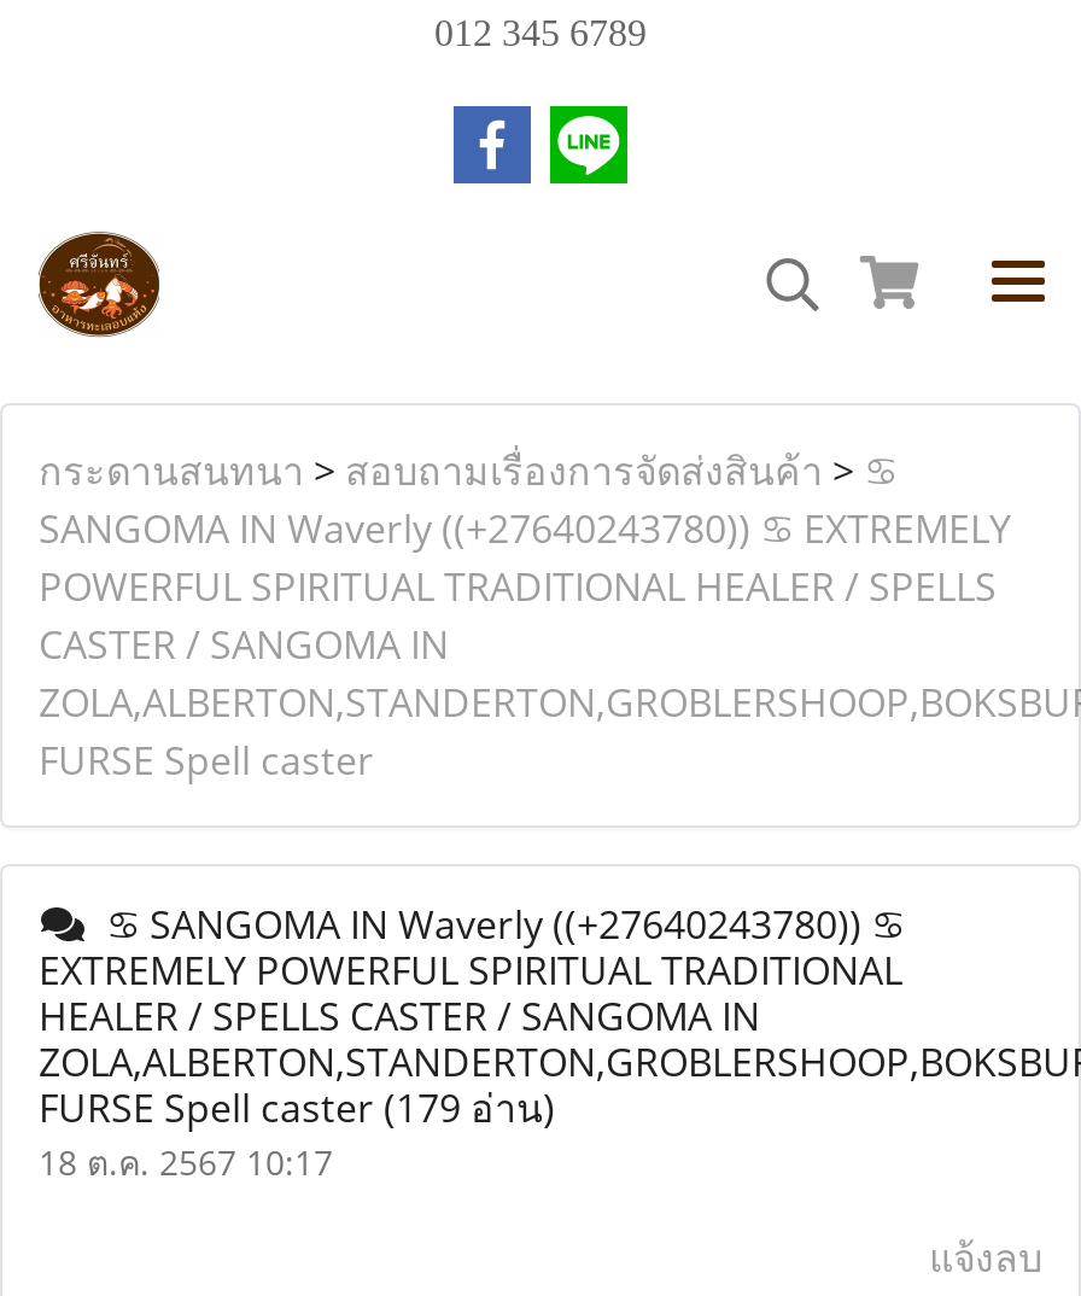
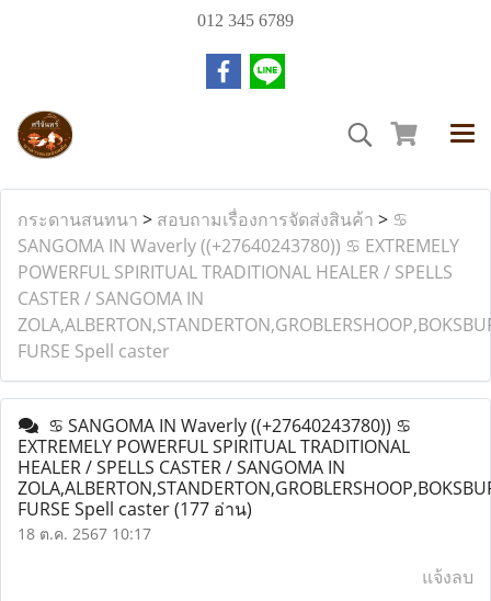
- FURSE Spell caster (179 อ่าน)
+ FURSE Spell caster (177 อ่าน)
